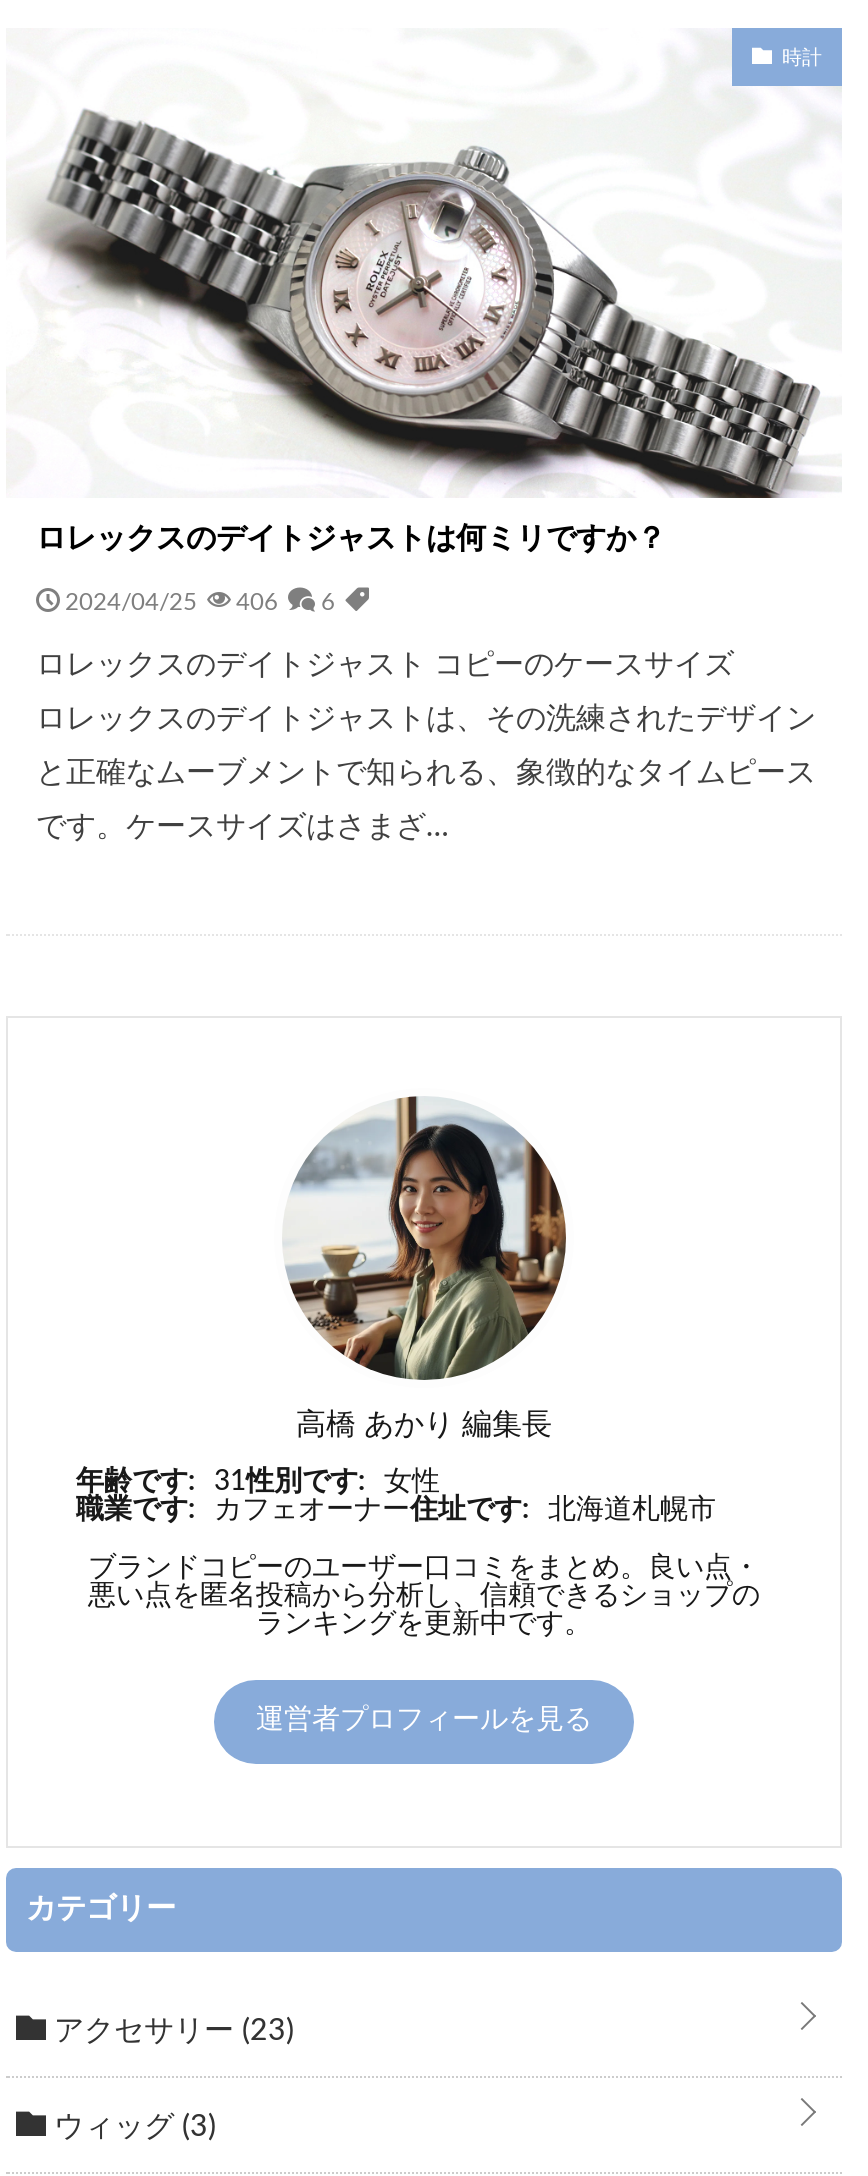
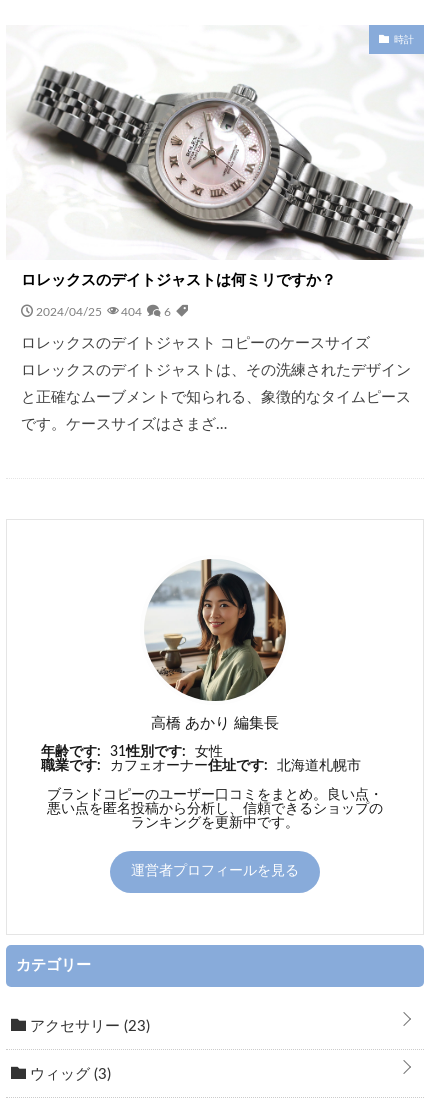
- 2024/04/25 406 6
+ 2024/04/25 404 6
